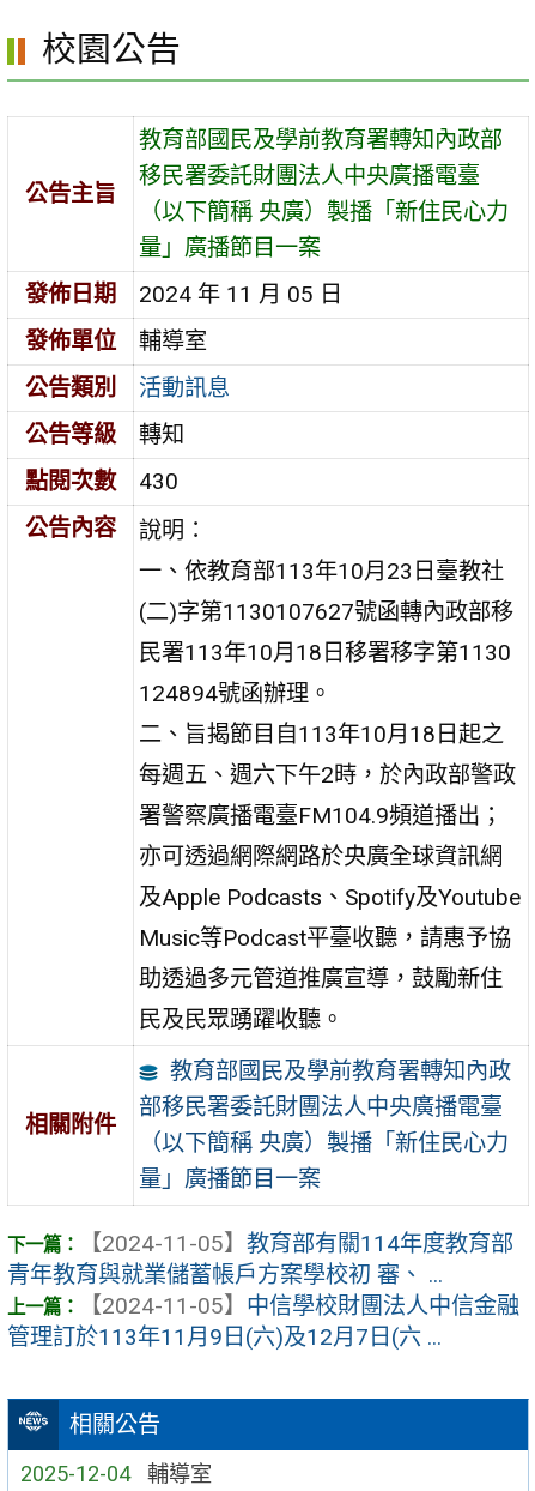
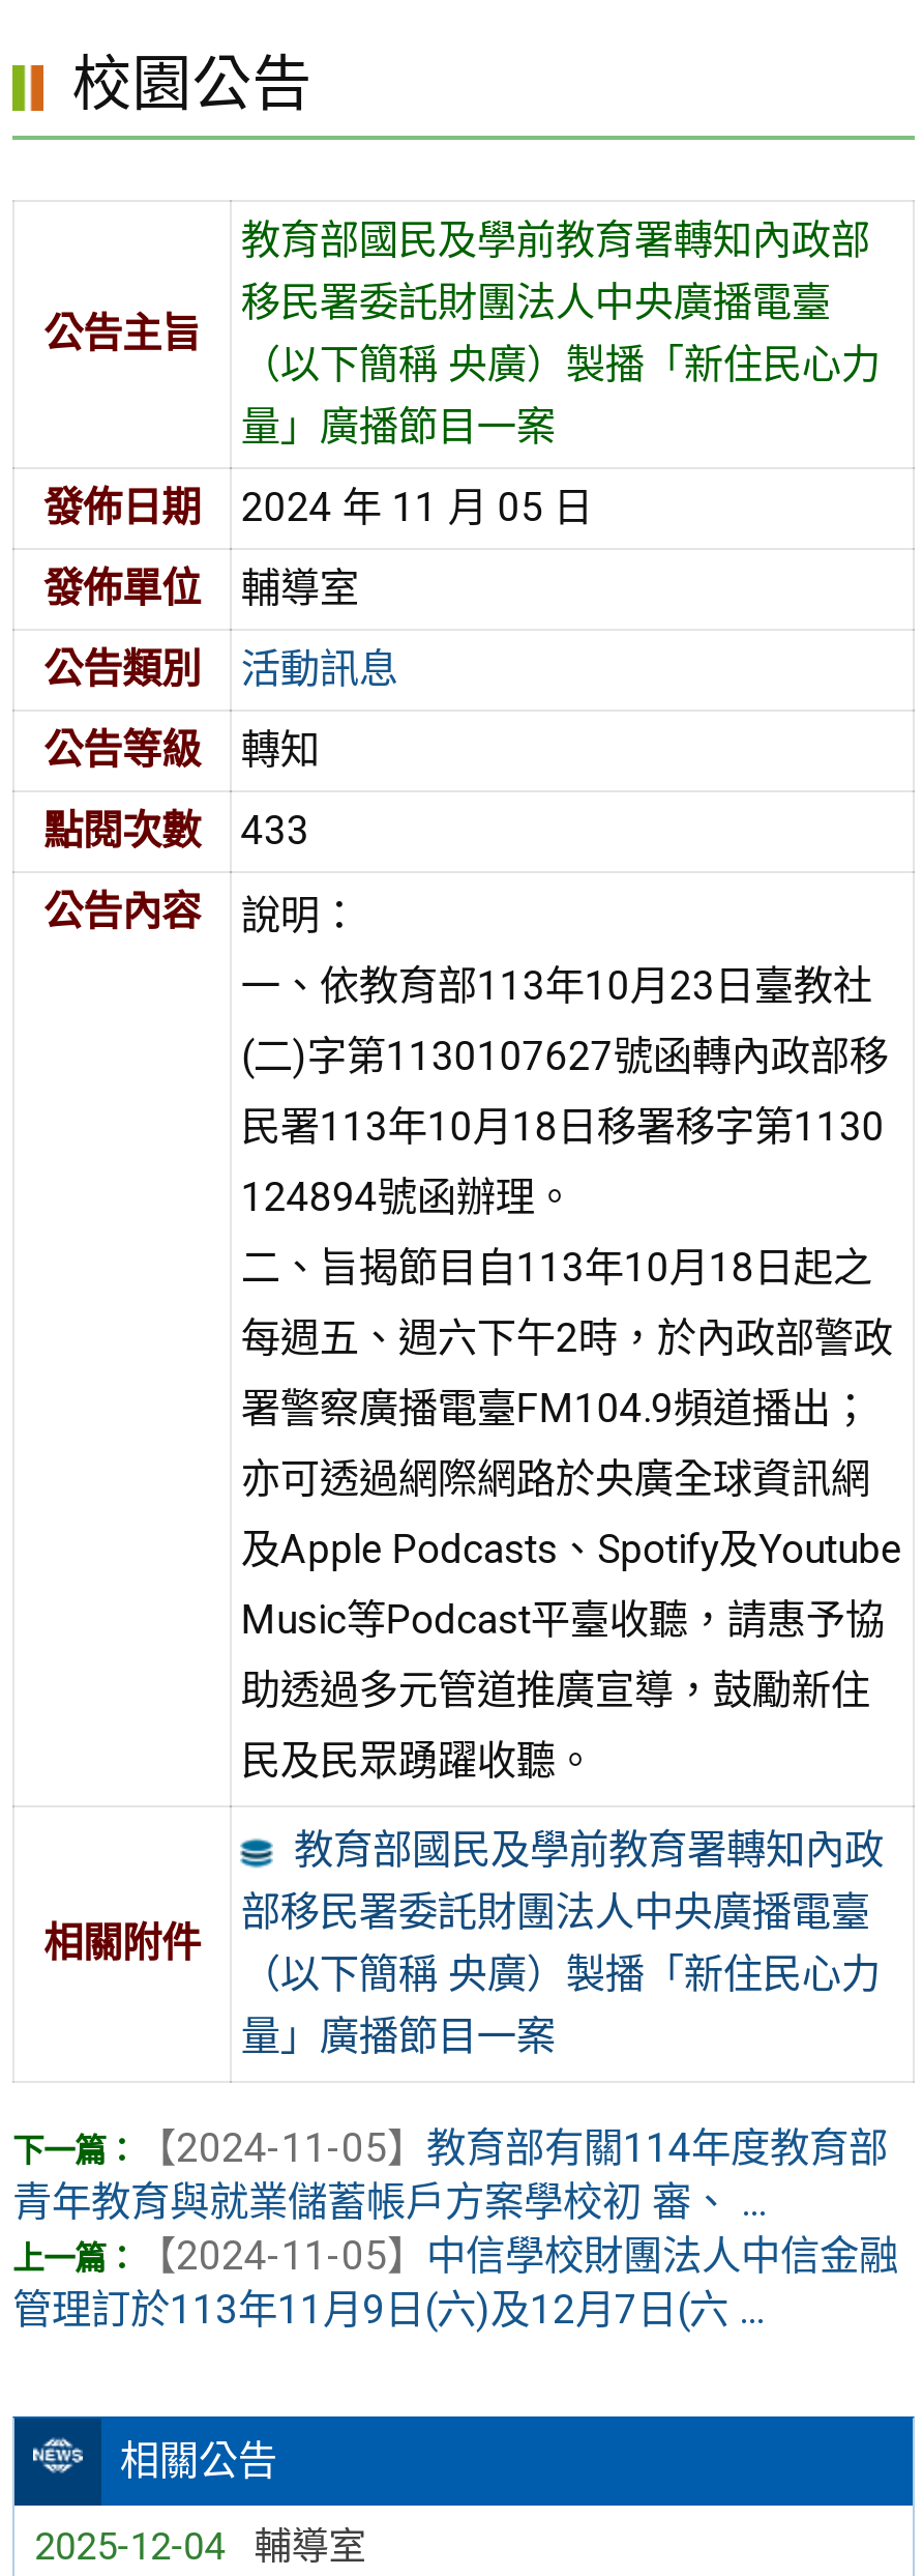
- 點閱次數 430
+ 點閱次數 433
